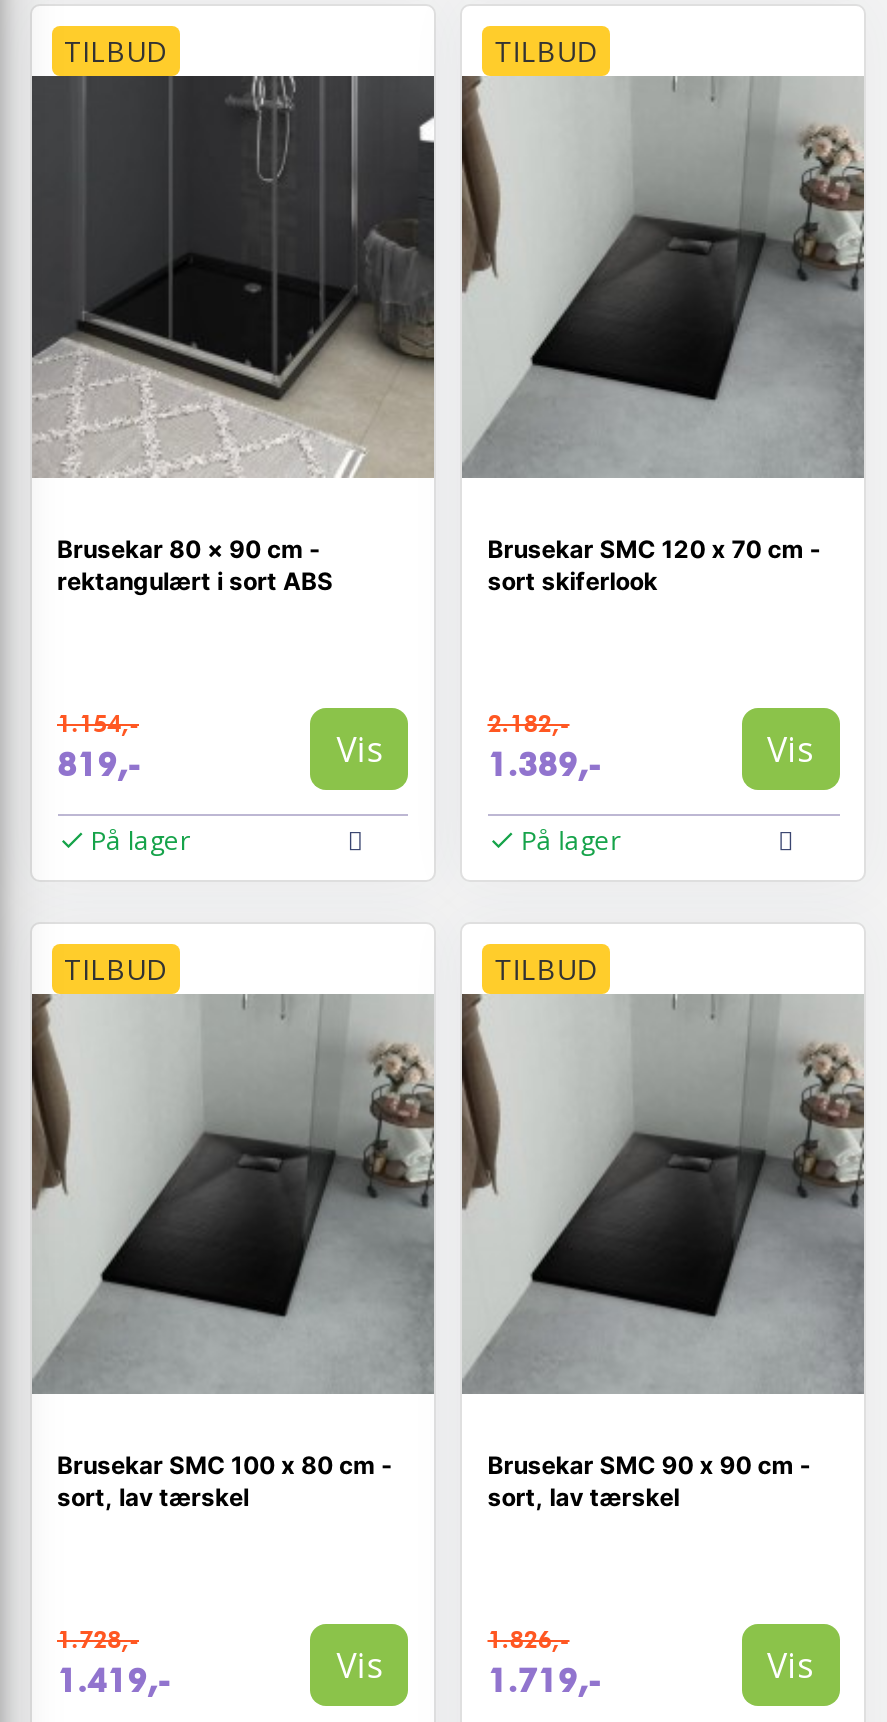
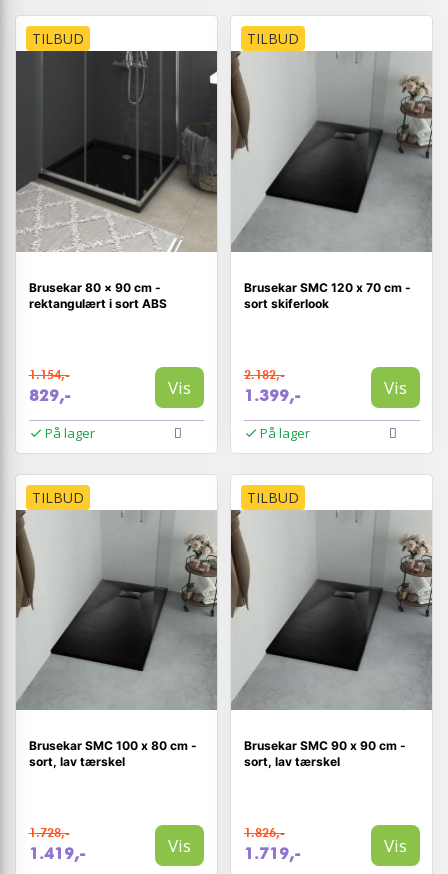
- 819,-
+ 829,-

- 1.389,-
+ 1.399,-
